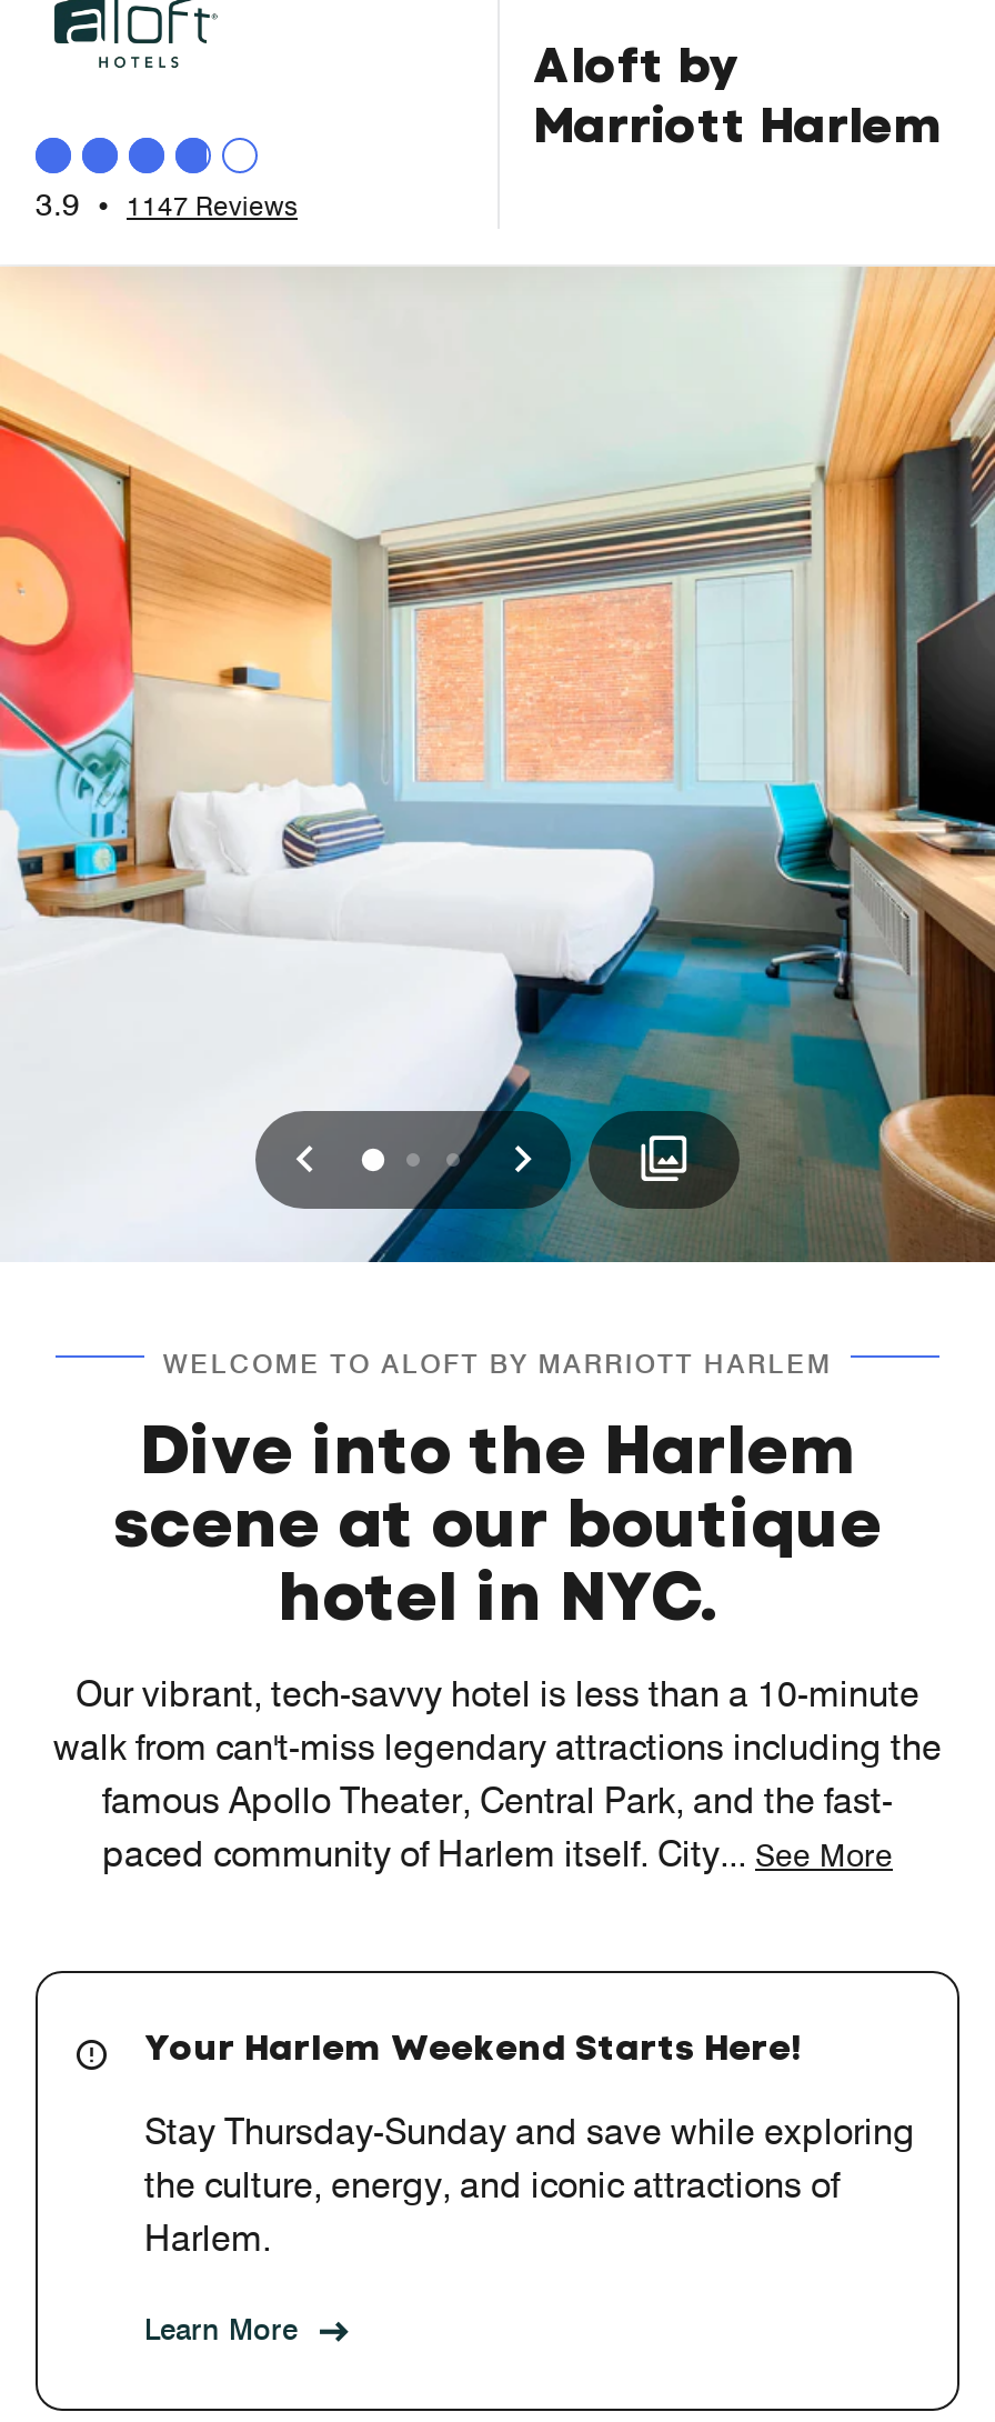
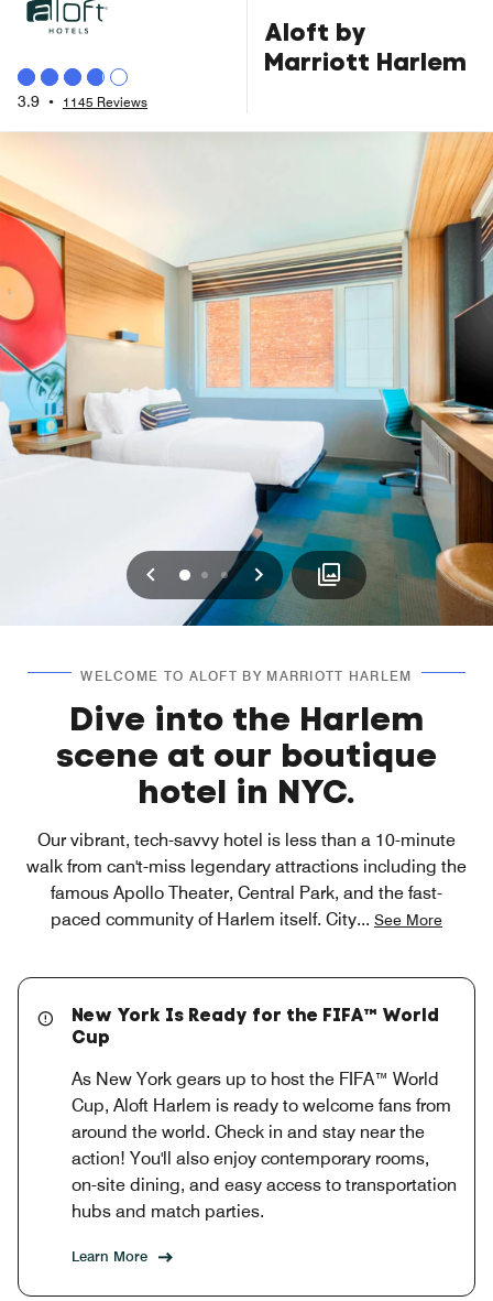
- 3.9 • 1147 Reviews
+ 3.9 • 1145 Reviews

- Your Harlem Weekend Starts Here!
+ New York Is Ready for the FIFA™ World
+ Cup

- Stay Thursday-Sunday and save while exploring
- the culture, energy, and iconic attractions of
- Harlem.
+ As New York gears up to host the FIFA™ World
+ Cup, Aloft Harlem is ready to welcome fans from
+ around the world. Check in and stay near the
+ action! You'll also enjoy contemporary rooms,
+ on-site dining, and easy access to transportation
+ hubs and match parties.
